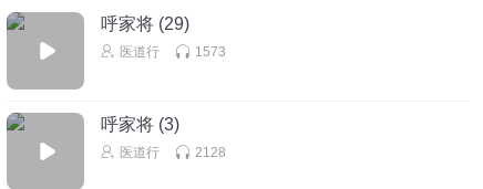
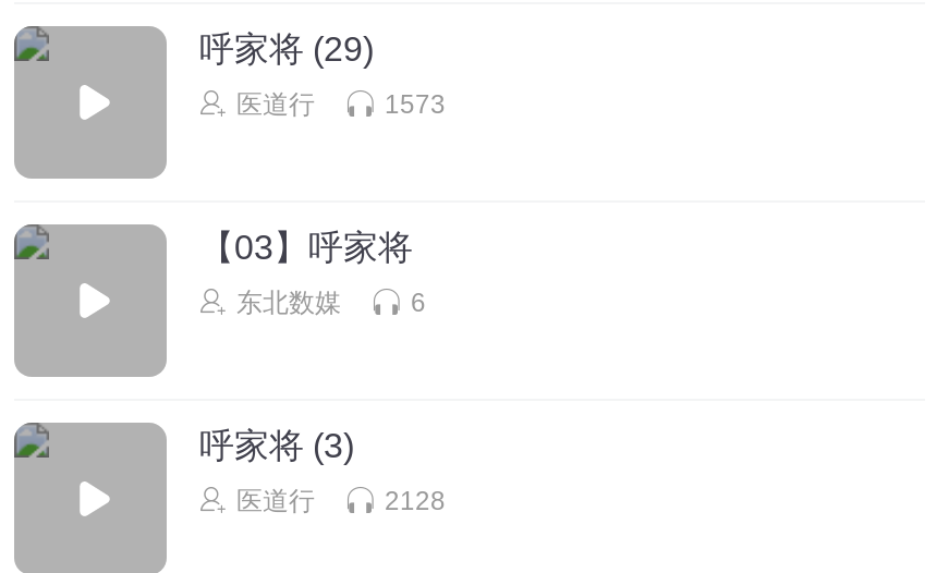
+ 【03】呼家将
+ 东北数媒
+ 6
